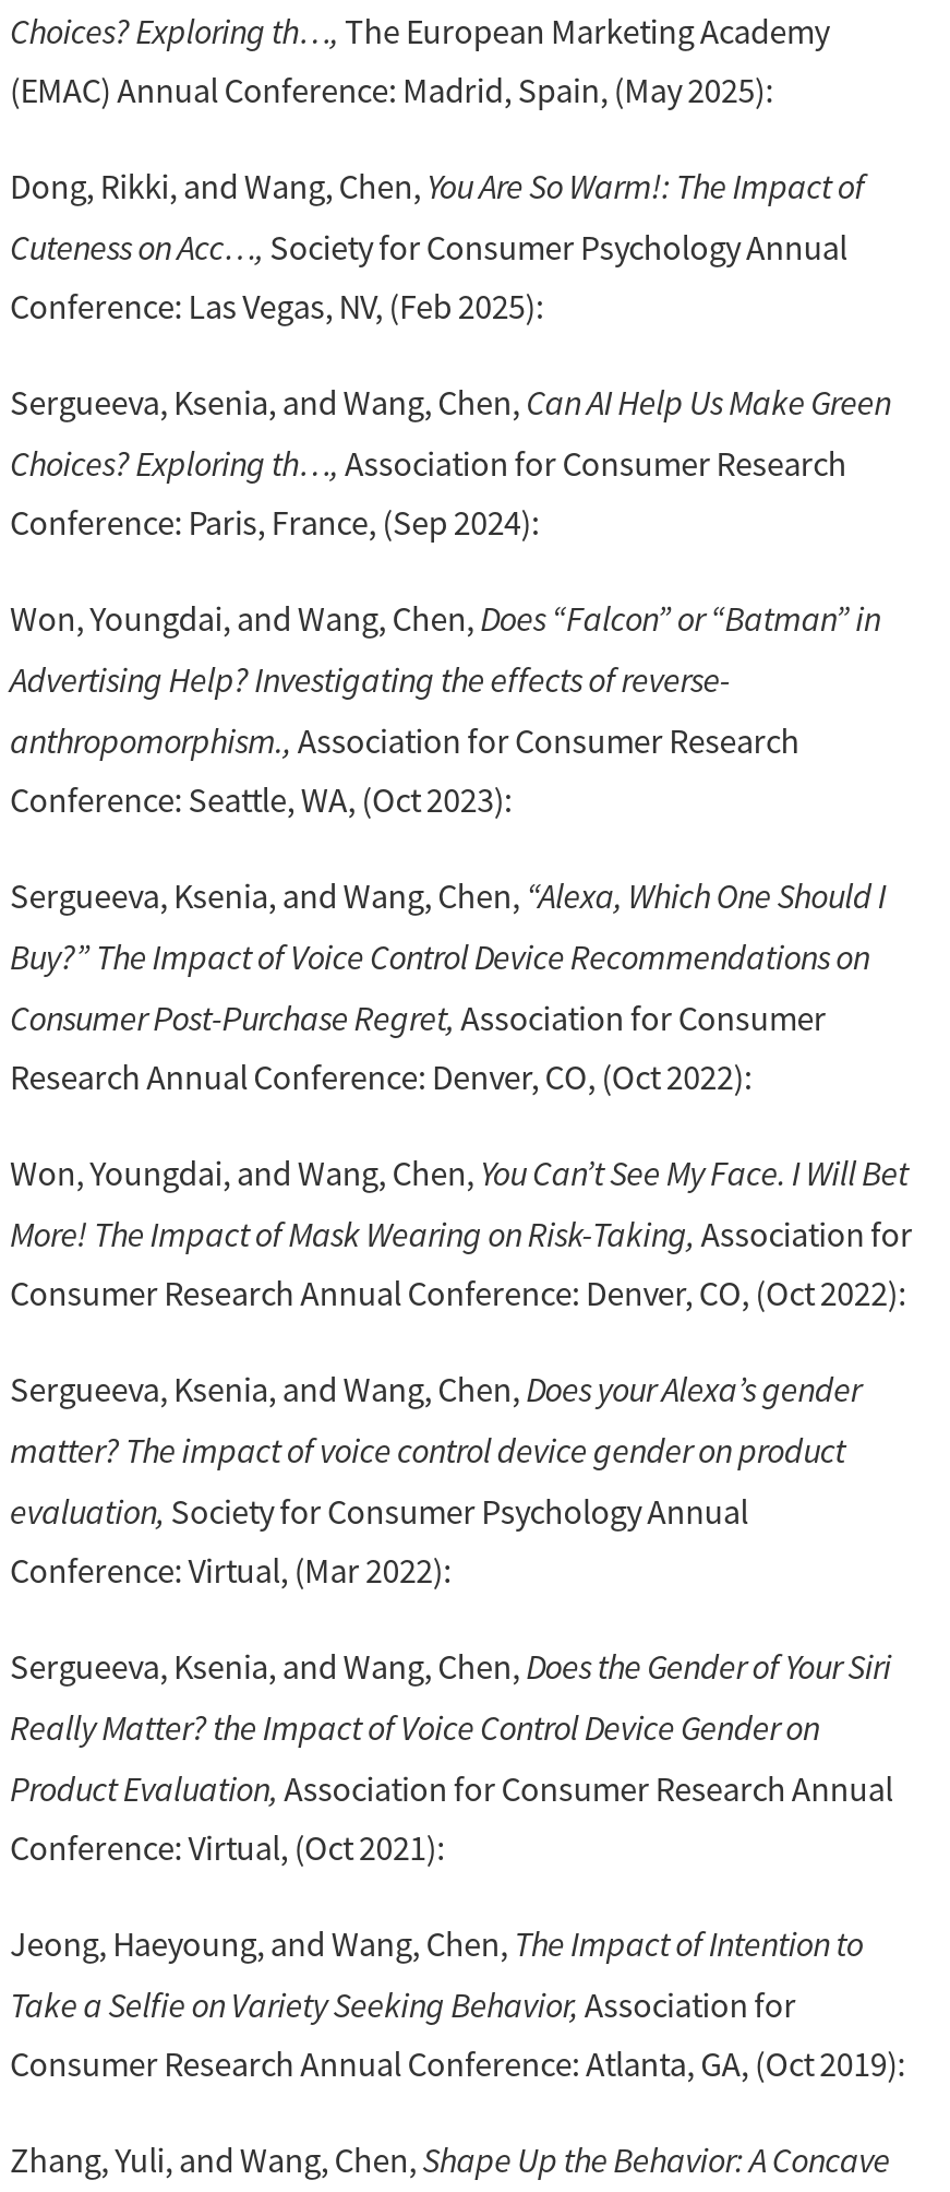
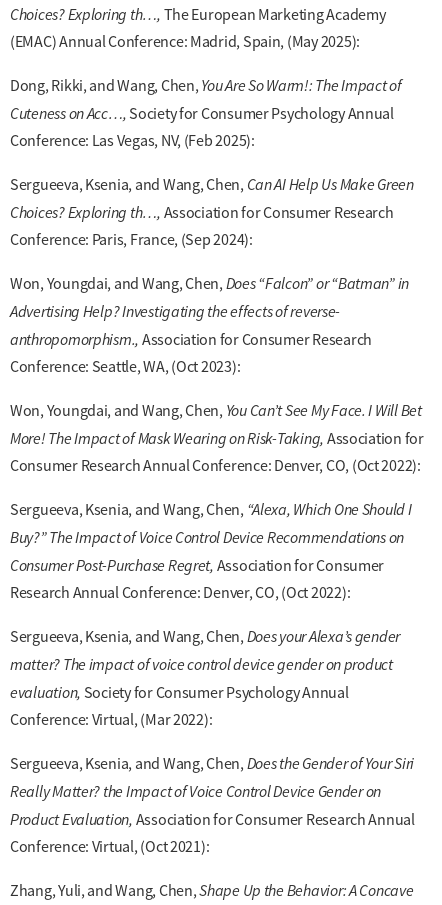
moved down: Sergueeva, Ksenia, and Wang, Chen, “Alexa, Which One Should I | Buy?” The Impact of Voice Control Device Recommendations on | Consumer Post-Purchase Regret, Association for Consumer | Research Annual Conference: Denver, CO, (Oct 2022):

moved up: Won, Youngdai, and Wang, Chen, You Can’t See My Face. I Will Bet | More! The Impact of Mask Wearing on Risk-Taking, Association for | Consumer Research Annual Conference: Denver, CO, (Oct 2022):

- Jeong, Haeyoung, and Wang, Chen, The Impact of Intention to
- Take a Selfie on Variety Seeking Behavior, Association for
- Consumer Research Annual Conference: Atlanta, GA, (Oct 2019):
